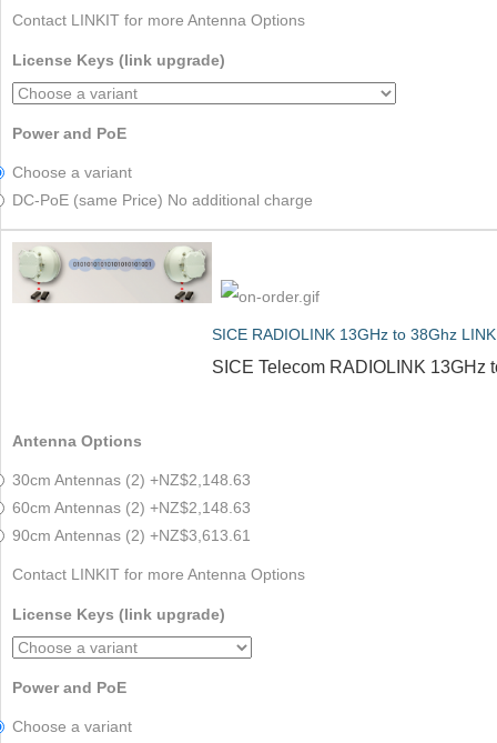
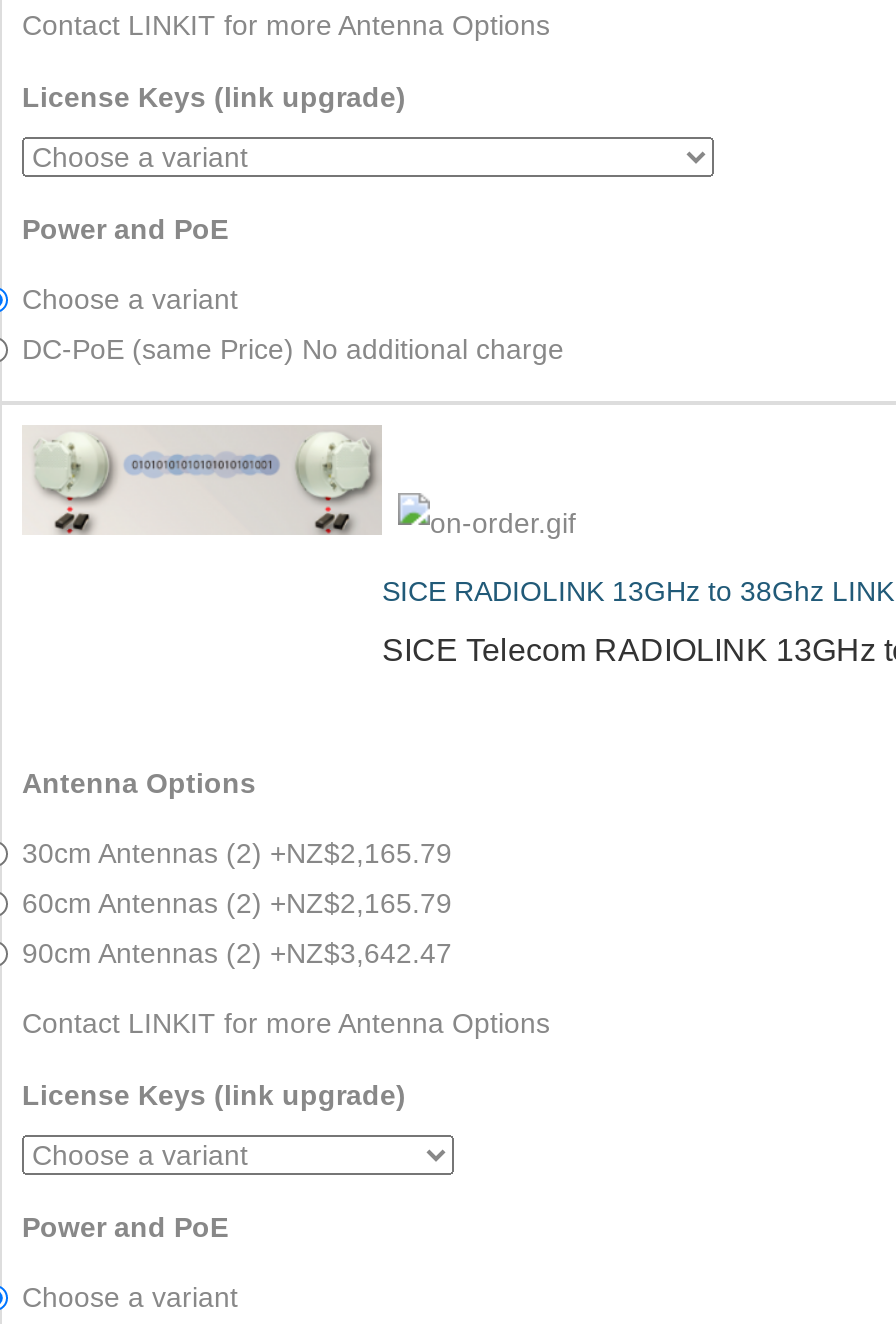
- 30cm Antennas (2) +NZ$2,148.63
+ 30cm Antennas (2) +NZ$2,165.79

- 60cm Antennas (2) +NZ$2,148.63
+ 60cm Antennas (2) +NZ$2,165.79

- 90cm Antennas (2) +NZ$3,613.61
+ 90cm Antennas (2) +NZ$3,642.47
